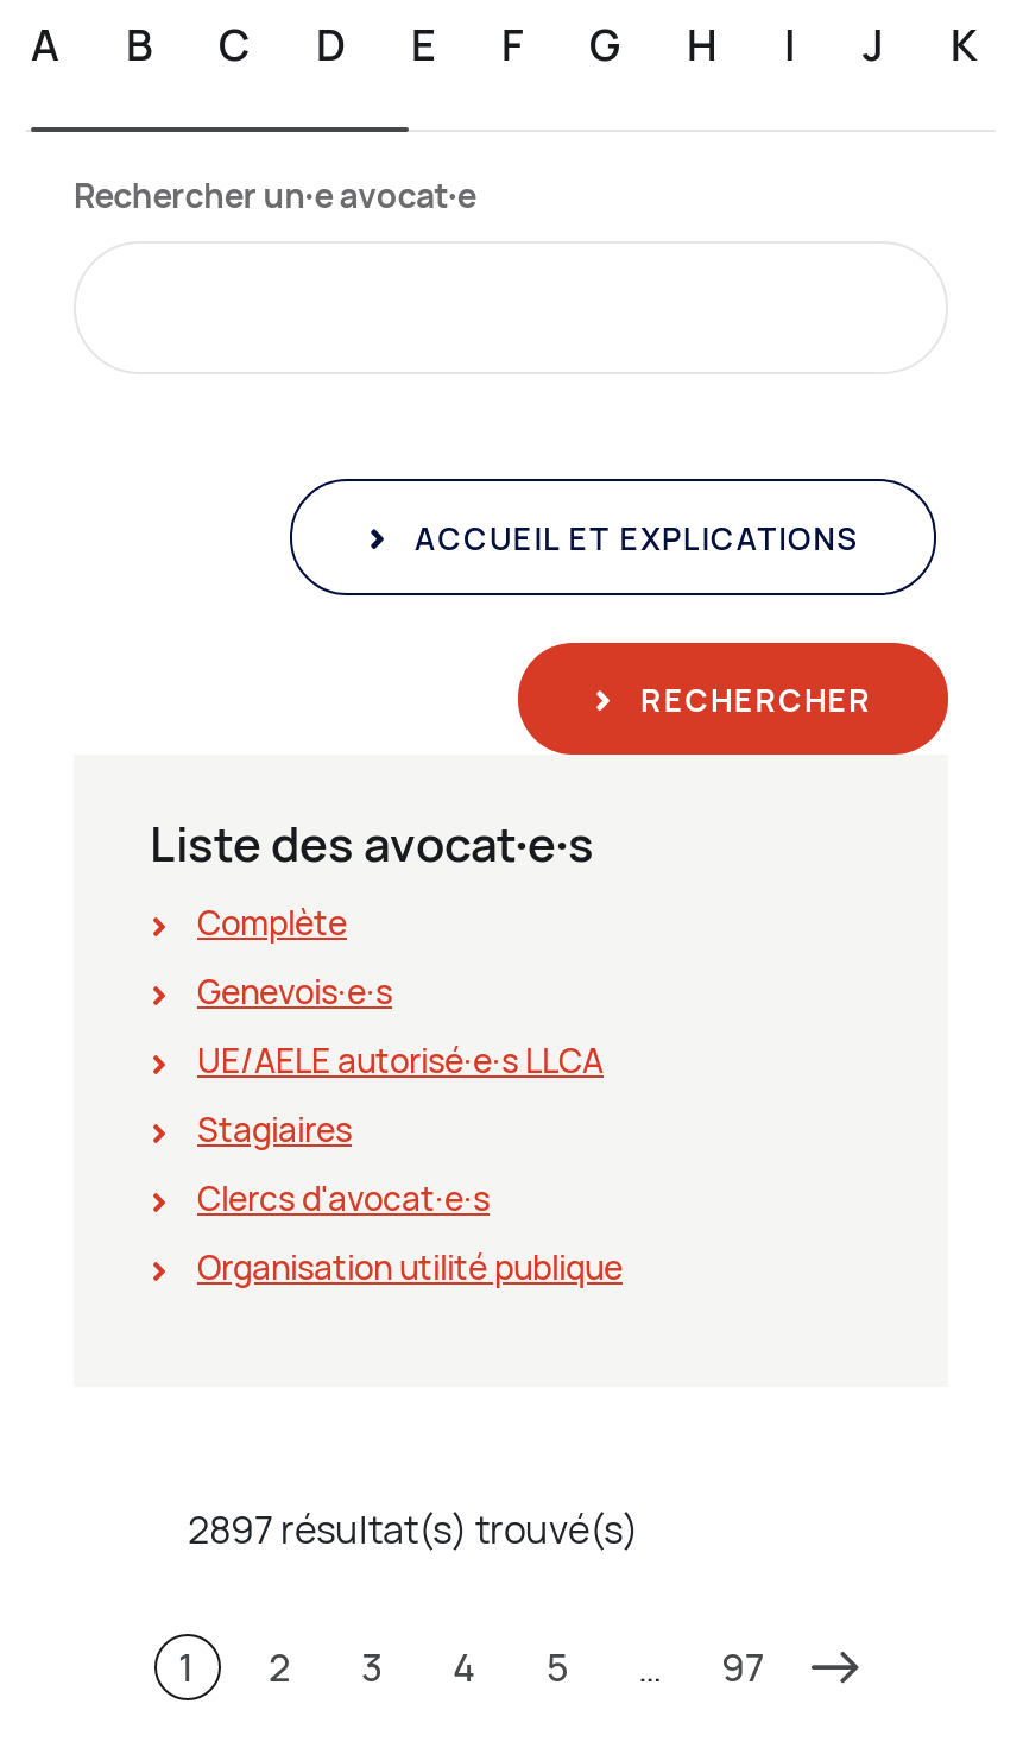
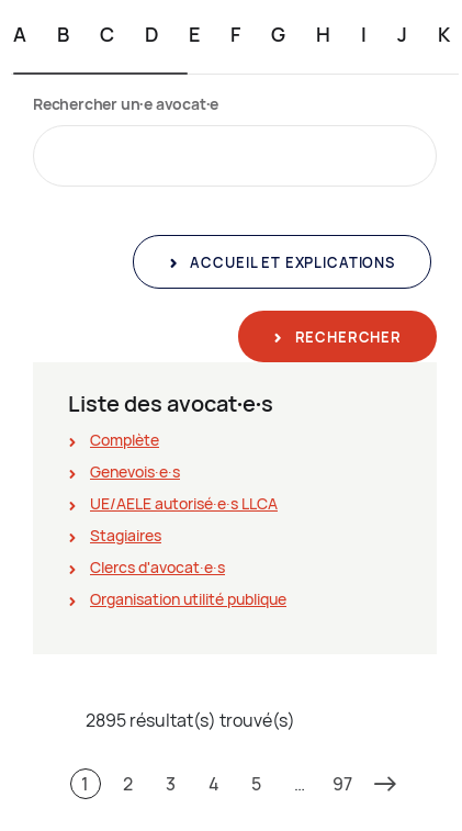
- 2897 résultat(s) trouvé(s)
+ 2895 résultat(s) trouvé(s)
